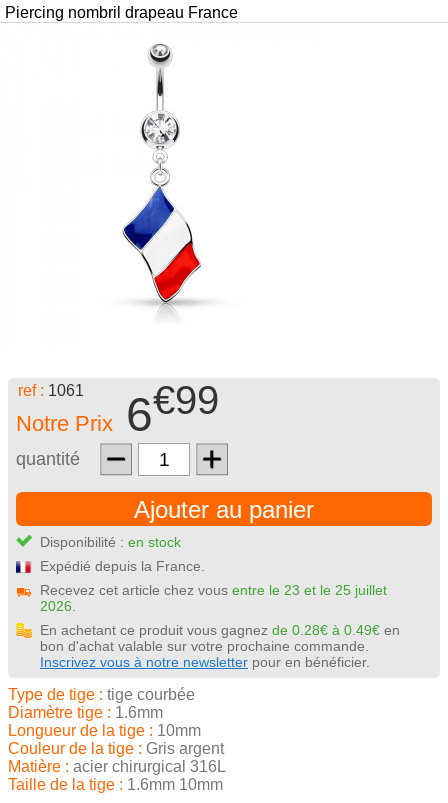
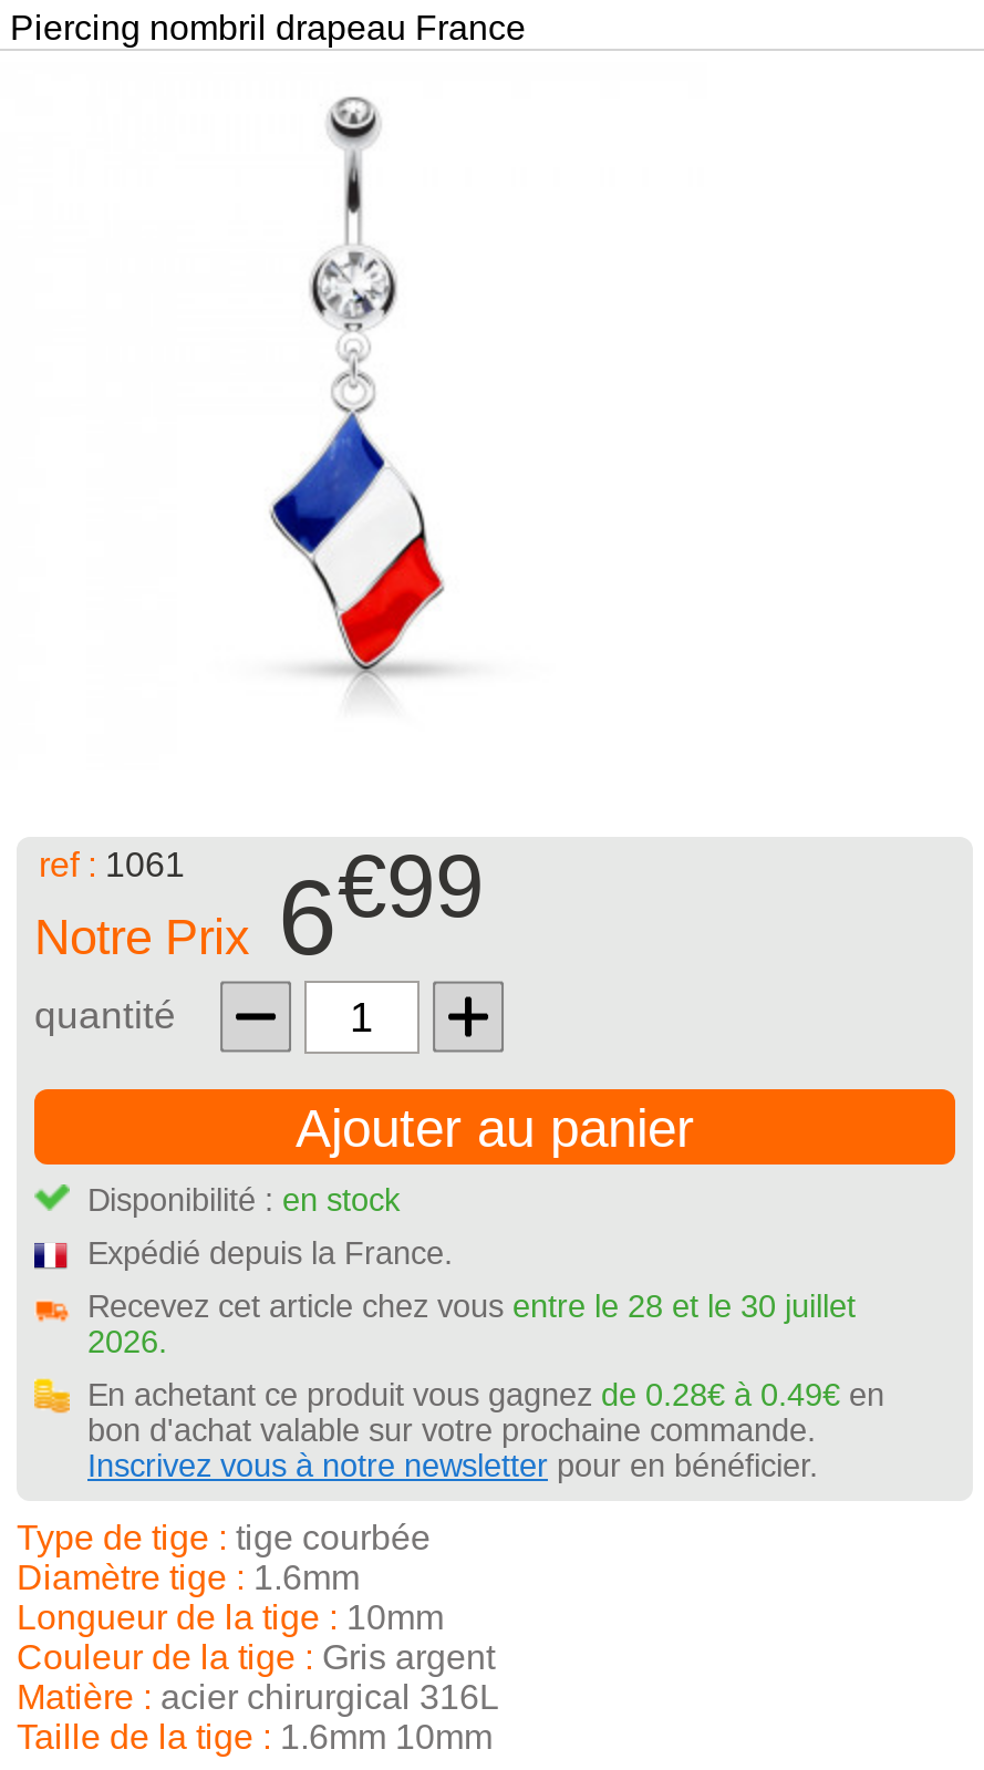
- Recevez cet article chez vous entre le 23 et le 25 juillet
+ Recevez cet article chez vous entre le 28 et le 30 juillet
